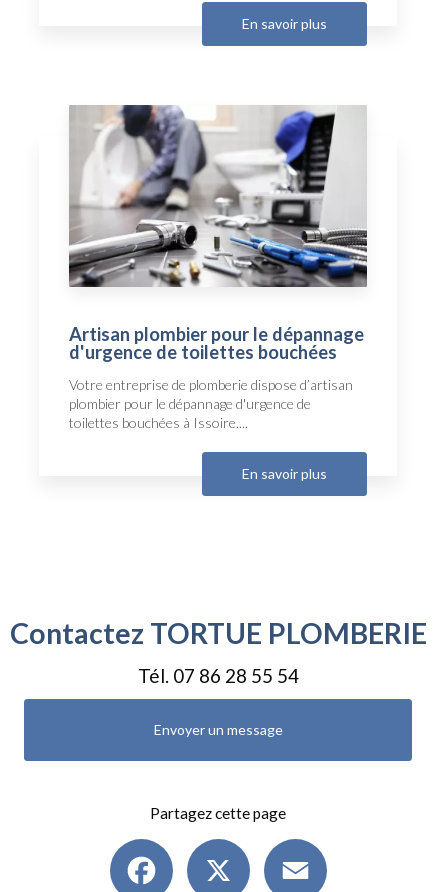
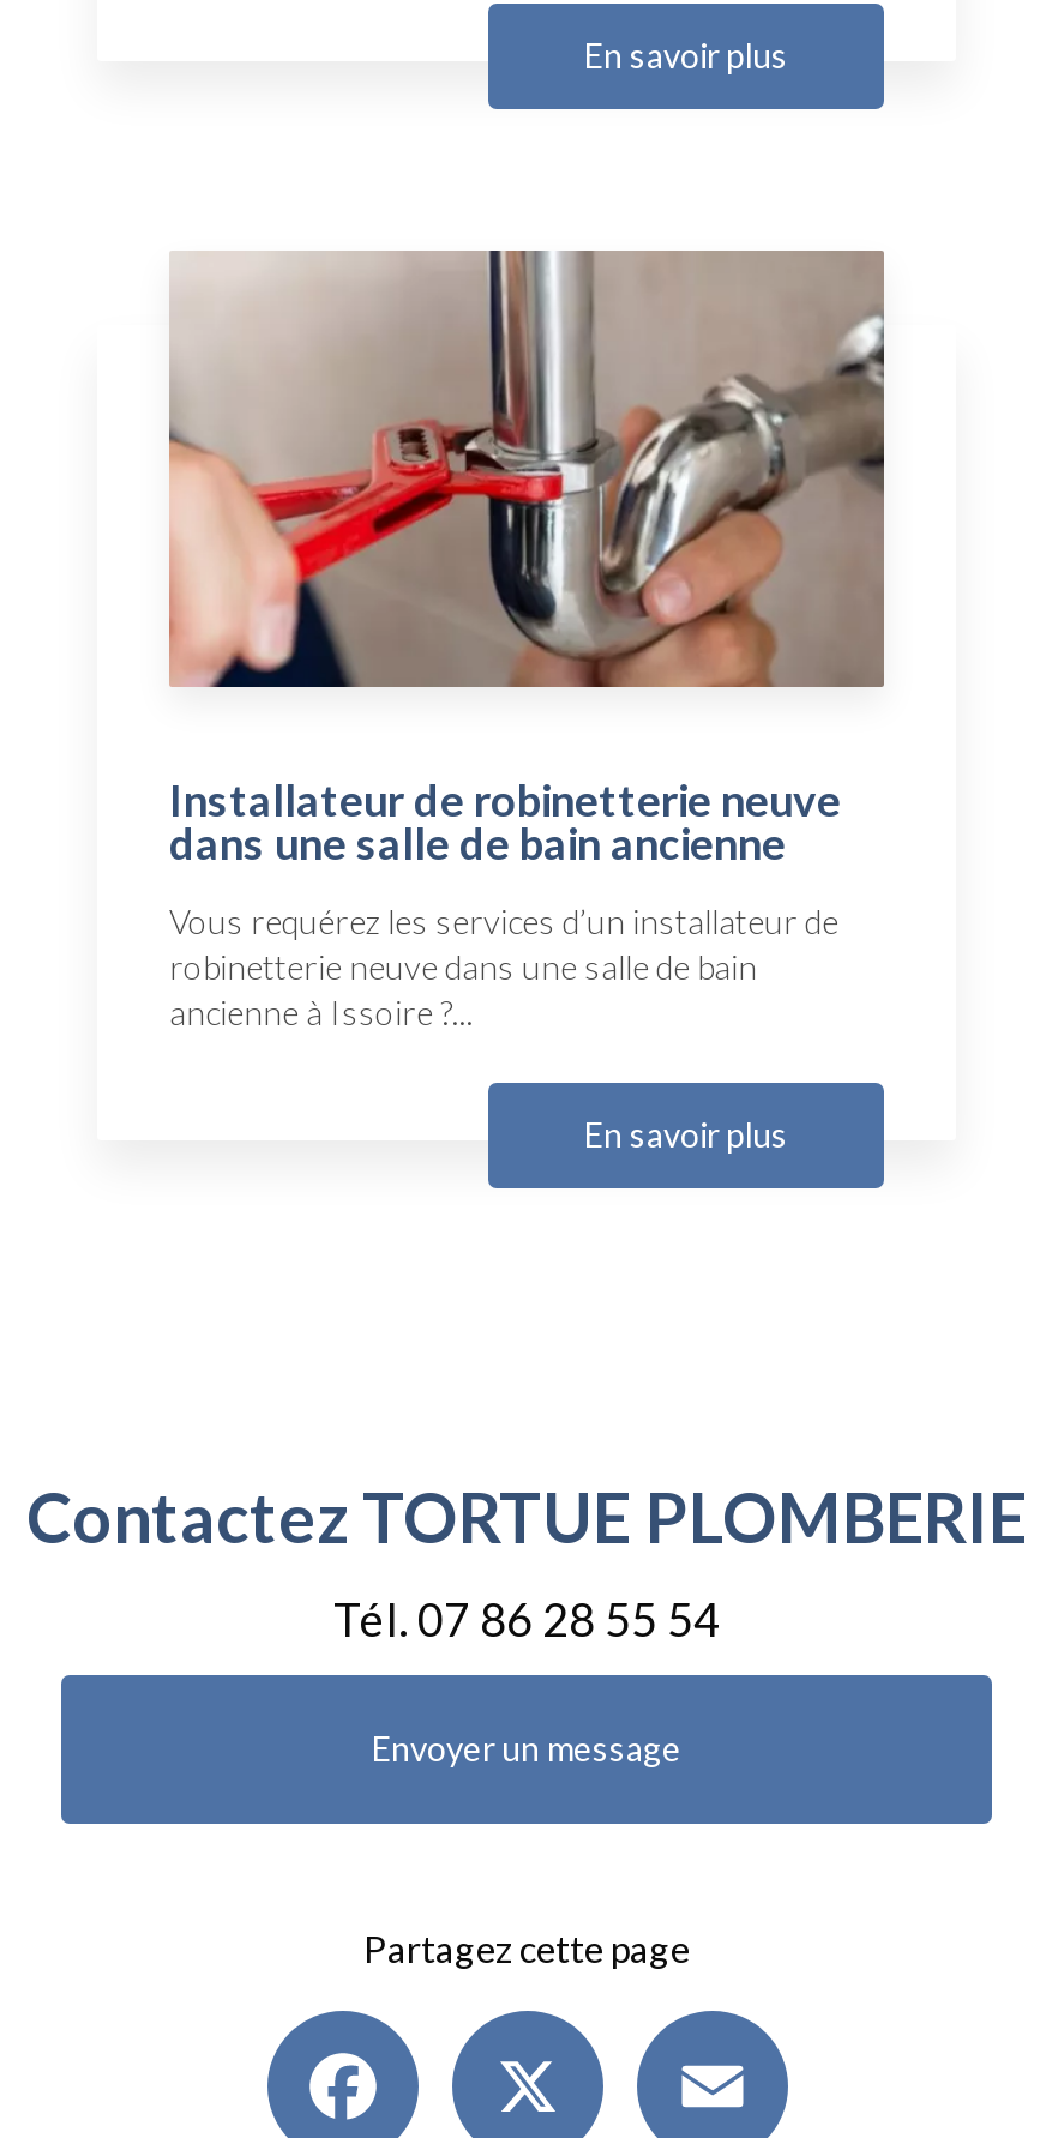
- [image]
- Artisan plombier pour le dépannage
- d'urgence de toilettes bouchées
+ [image]
+ Installateur de robinetterie neuve
+ dans une salle de bain ancienne

- Votre entreprise de plomberie dispose d’artisan
- plombier pour le dépannage d'urgence de
- toilettes bouchées à Issoire....
+ Vous requérez les services d’un installateur de
+ robinetterie neuve dans une salle de bain
+ ancienne à Issoire ?...
